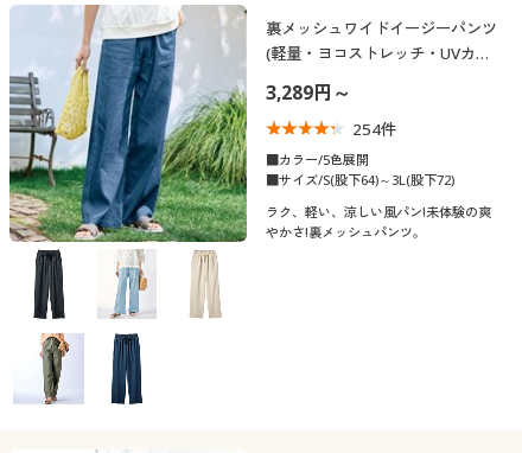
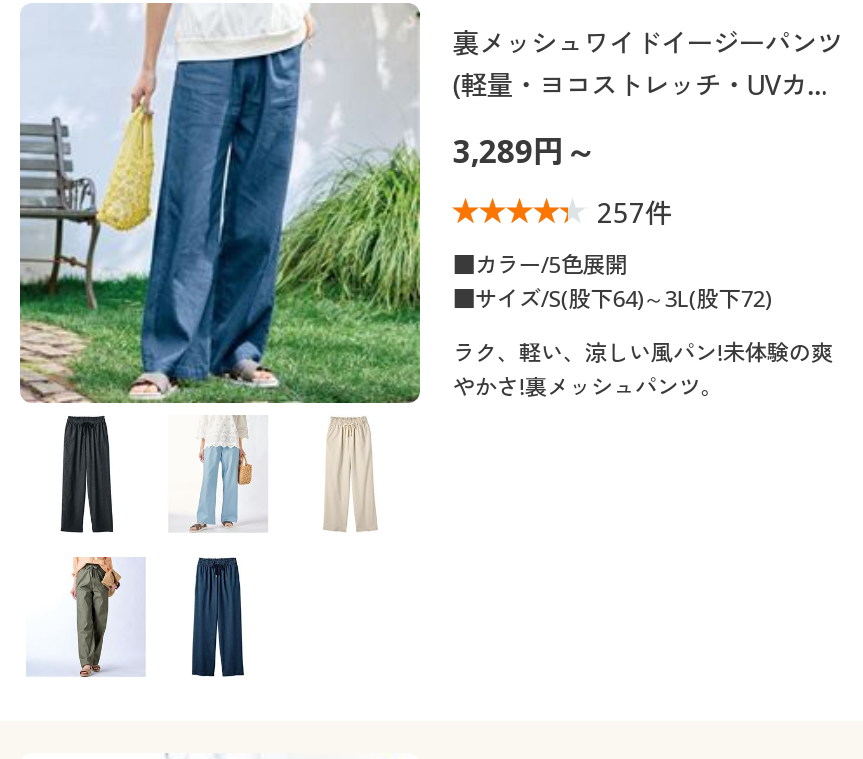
- 254件
+ 257件
